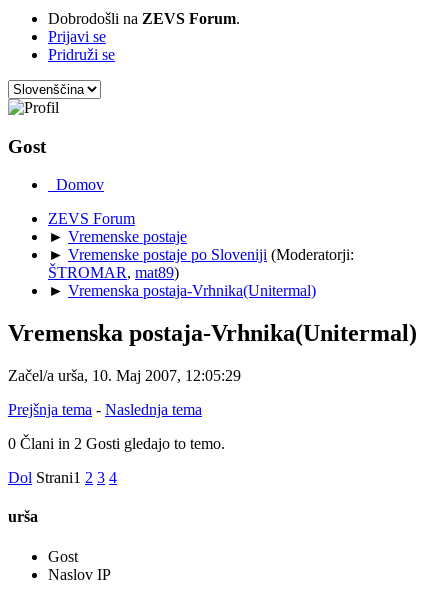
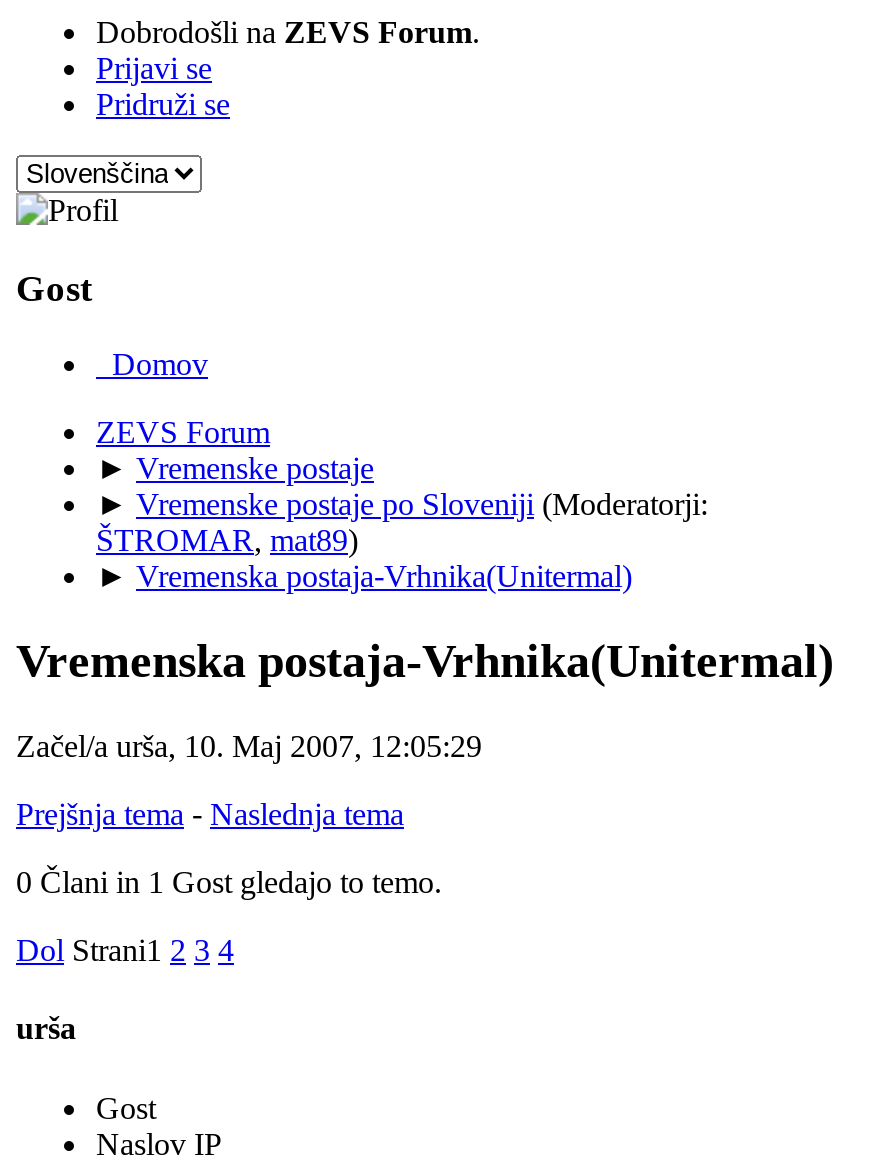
- 0 Člani in 2 Gosti gledajo to temo.
+ 0 Člani in 1 Gost gledajo to temo.
